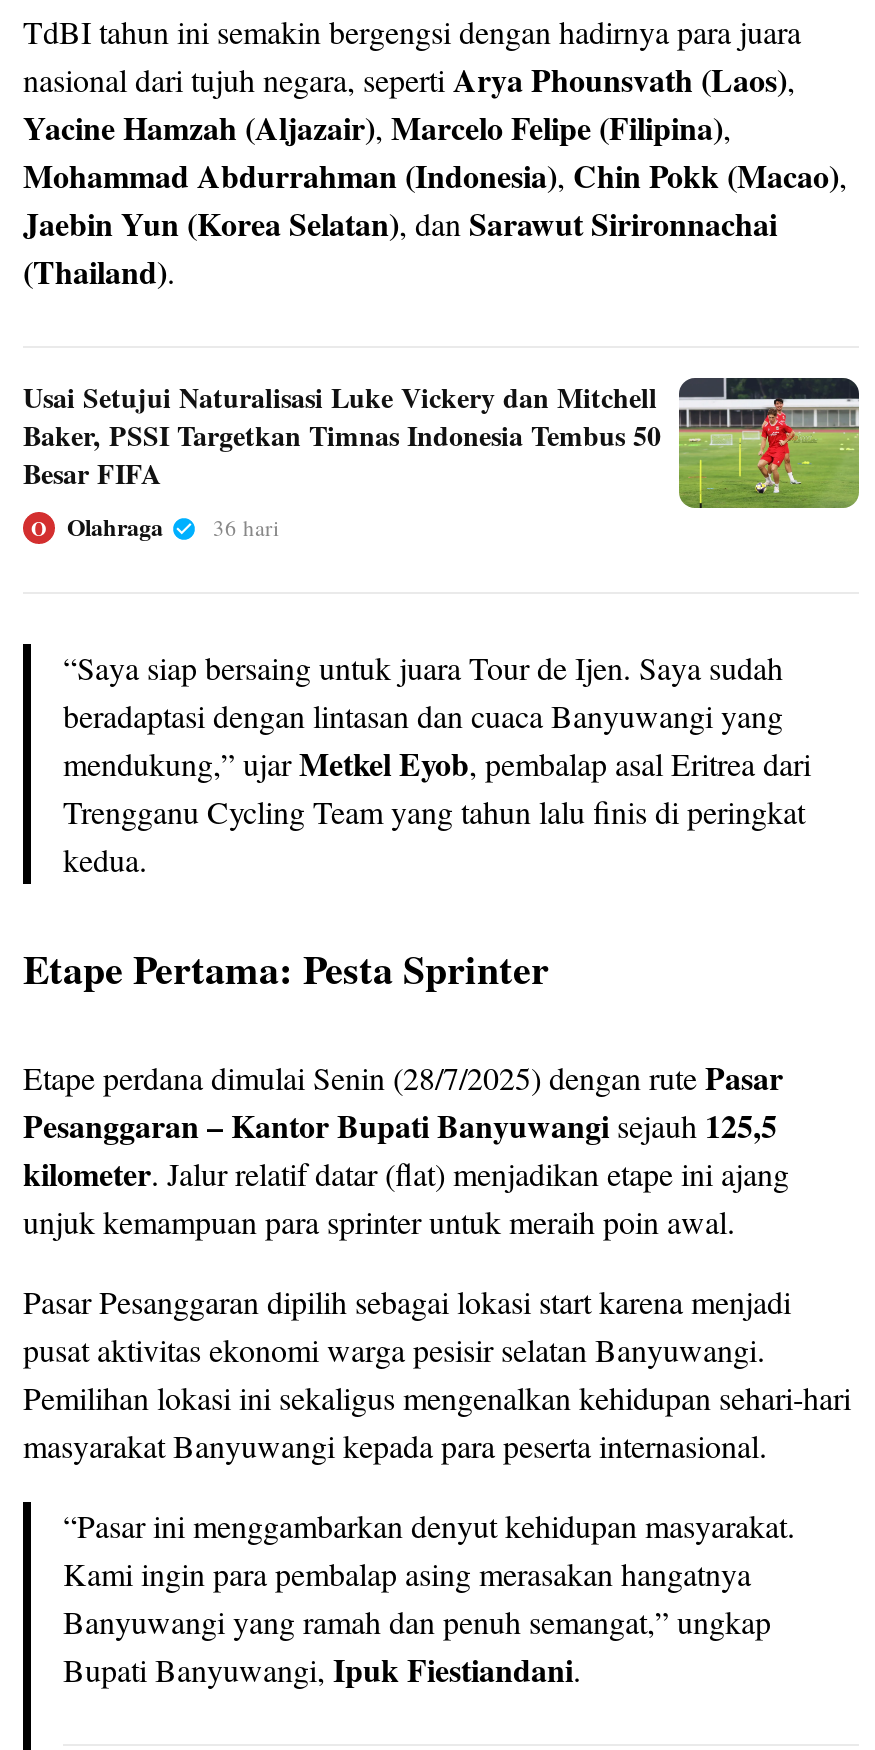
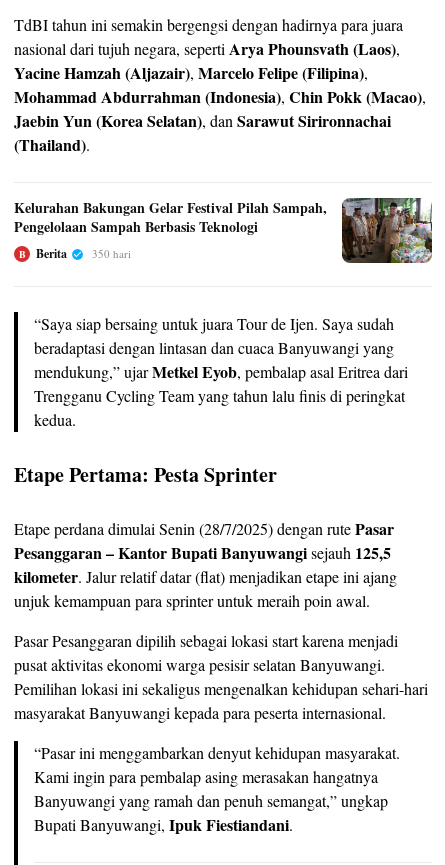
- [image]
- Usai Setujui Naturalisasi Luke Vickery dan Mitchell
- Baker, PSSI Targetkan Timnas Indonesia Tembus 50
- Besar FIFA
+ [image]
+ Kelurahan Bakungan Gelar Festival Pilah Sampah,
+ Pengelolaan Sampah Berbasis Teknologi

- O
- Olahraga
- 36 hari
+ B
+ Berita
+ 350 hari
